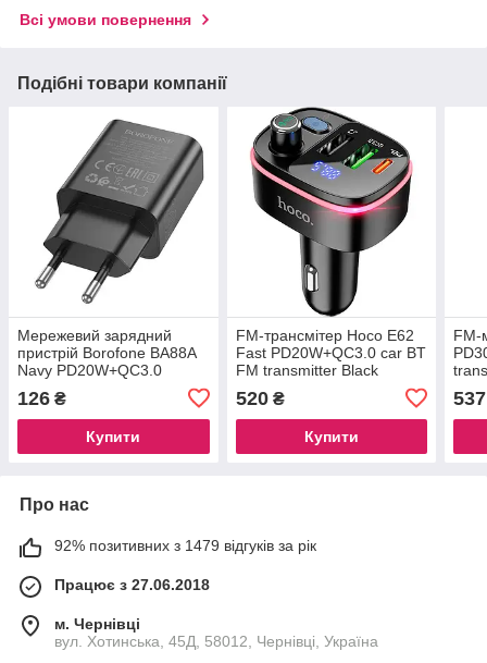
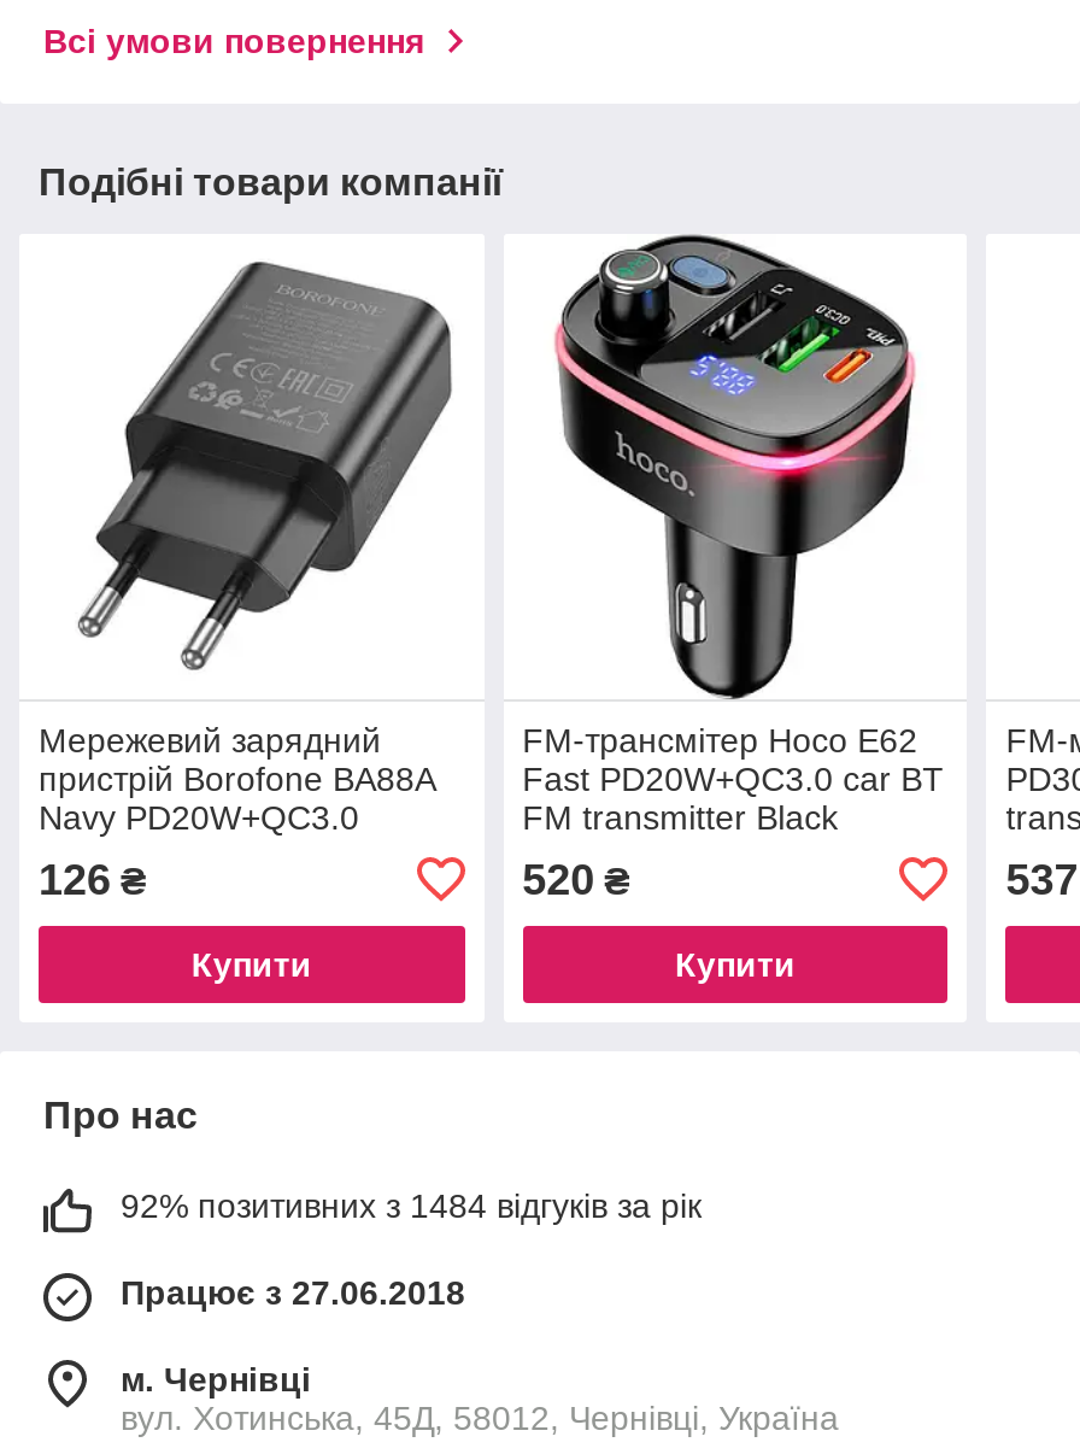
- 92% позитивних з 1479 відгуків за рік
+ 92% позитивних з 1484 відгуків за рік
